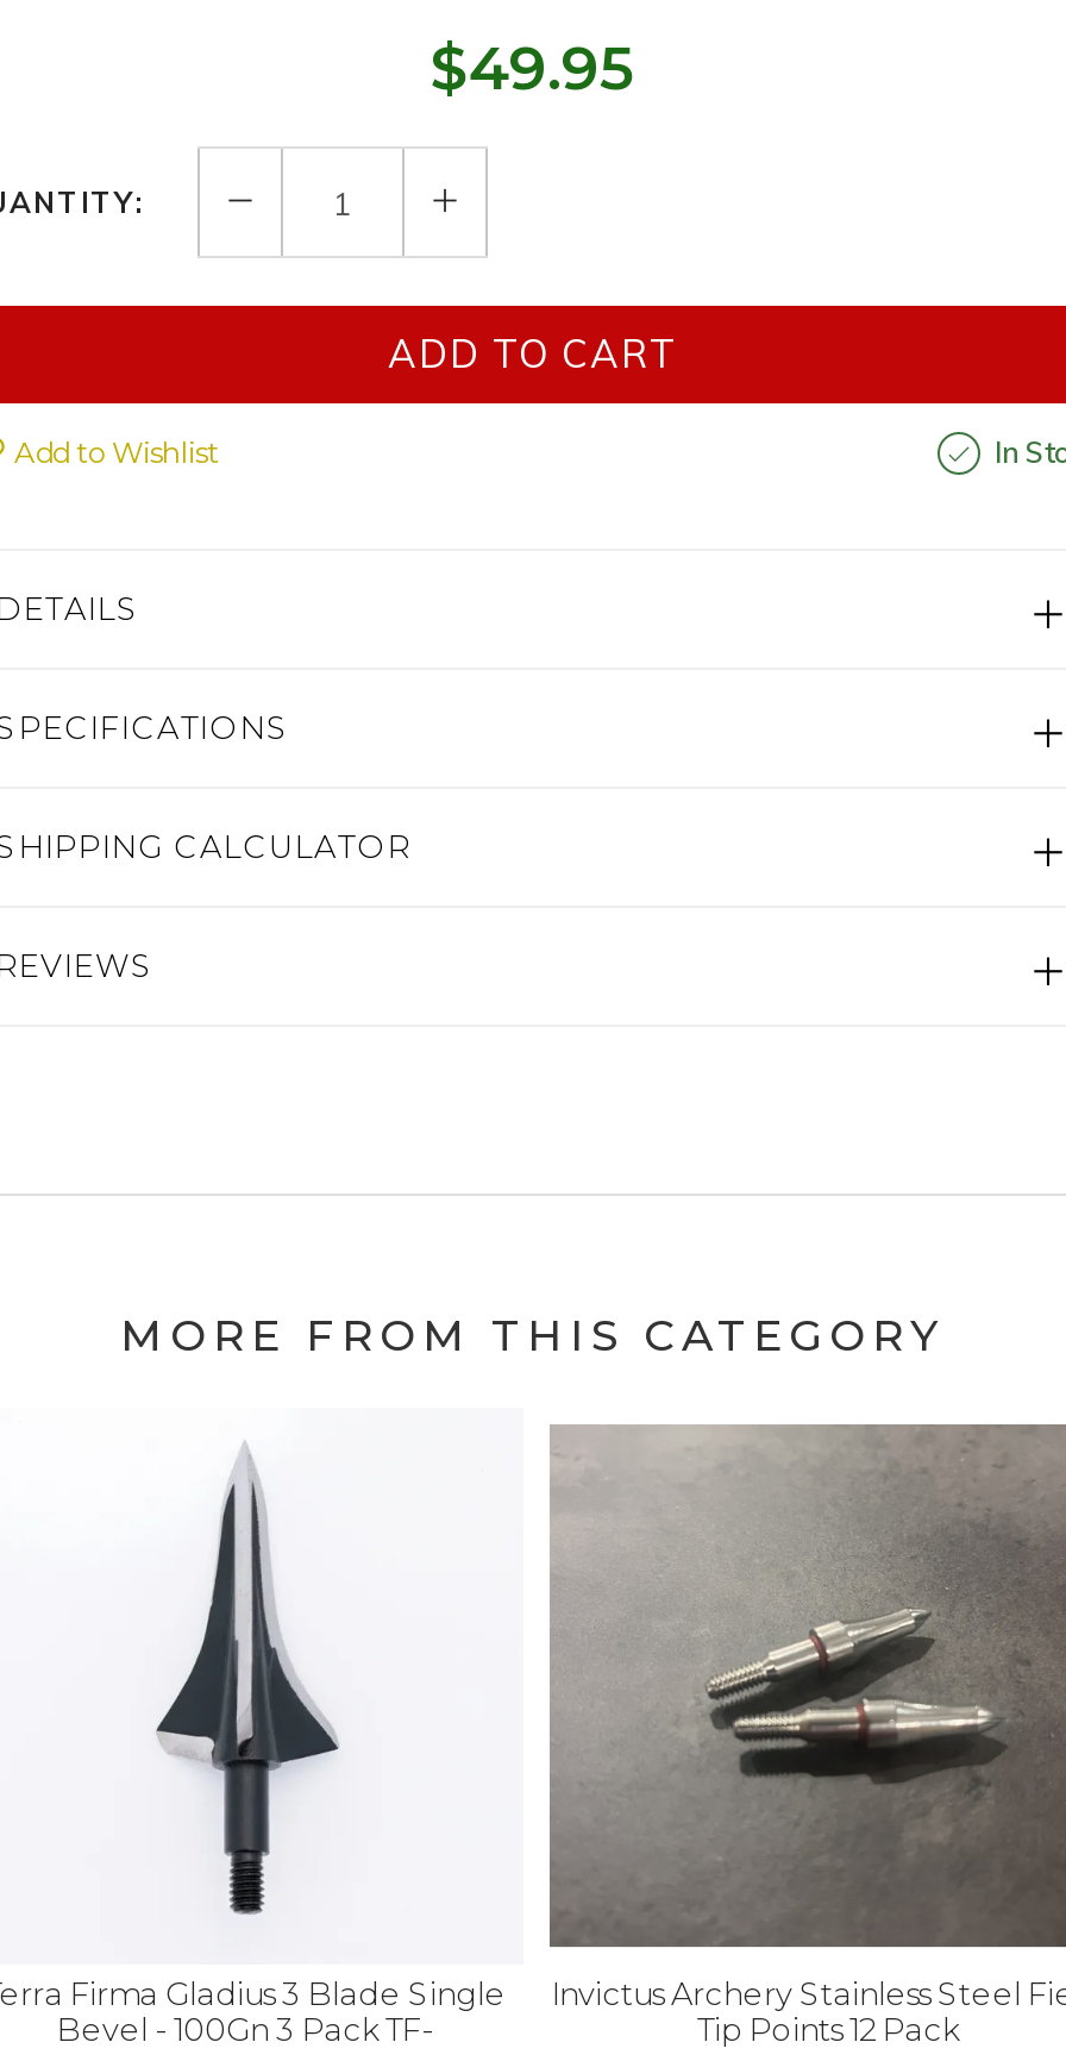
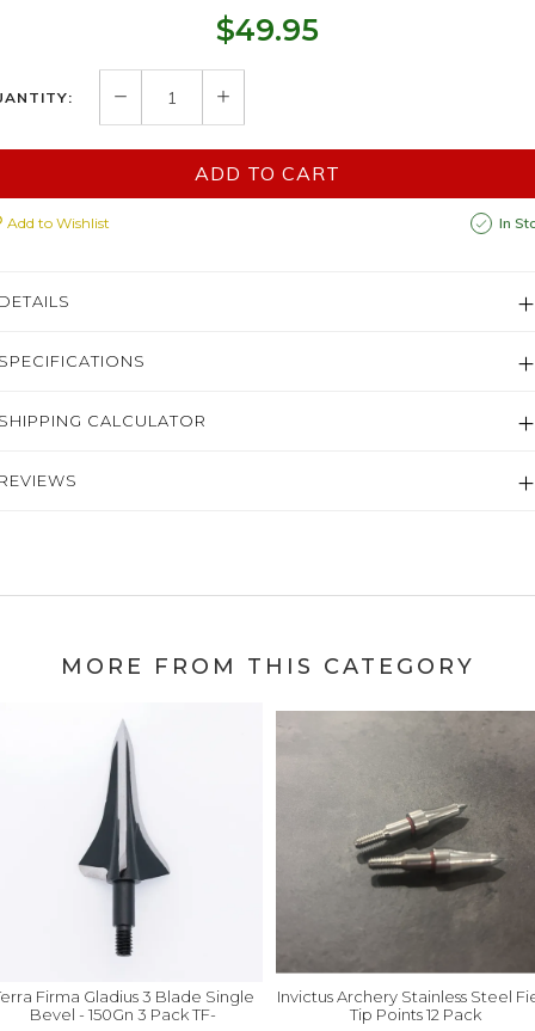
- Bevel - 100Gn 3 Pack TF-
+ Bevel - 150Gn 3 Pack TF-
